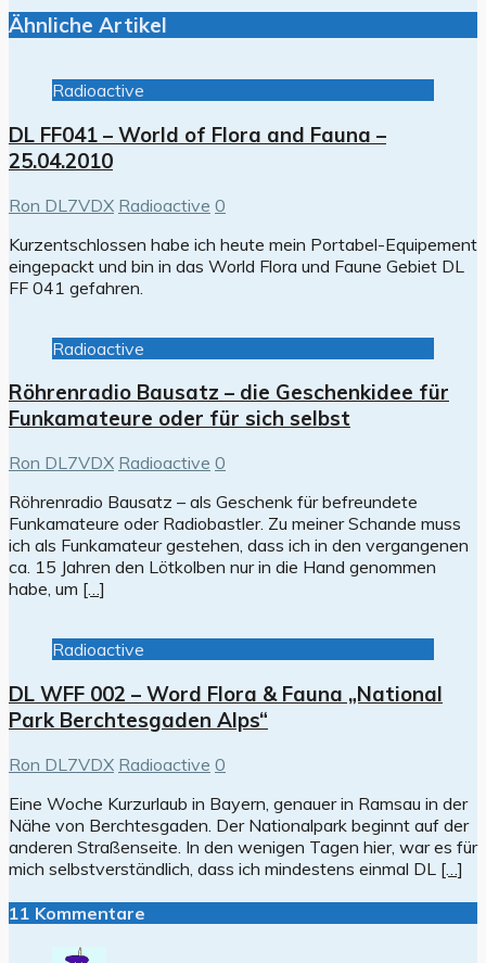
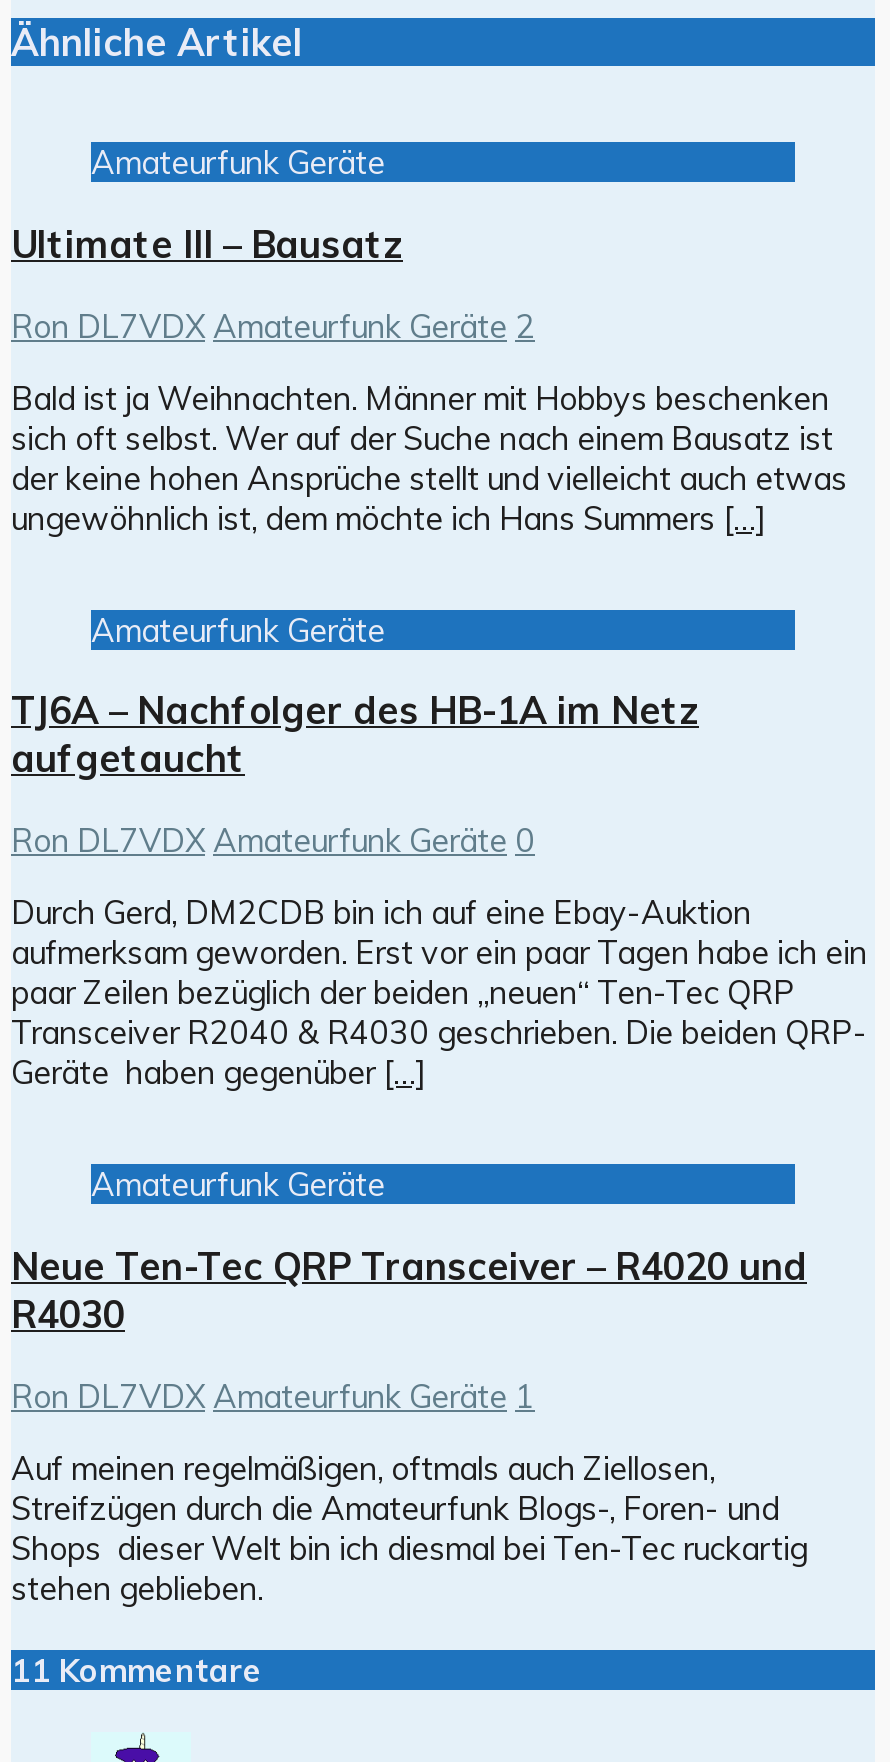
- Radioactive
+ Amateurfunk Geräte

- DL FF041 – World of Flora and Fauna –
- 25.04.2010
+ Ultimate III – Bausatz

- Ron DL7VDX Radioactive 0
+ Ron DL7VDX Amateurfunk Geräte 2

- Kurzentschlossen habe ich heute mein Portabel-Equipement
- eingepackt und bin in das World Flora und Faune Gebiet DL
- FF 041 gefahren.
+ Bald ist ja Weihnachten. Männer mit Hobbys beschenken
+ sich oft selbst. Wer auf der Suche nach einem Bausatz ist
+ der keine hohen Ansprüche stellt und vielleicht auch etwas
+ ungewöhnlich ist, dem möchte ich Hans Summers […]

- Radioactive
+ Amateurfunk Geräte

- Röhrenradio Bausatz – die Geschenkidee für
- Funkamateure oder für sich selbst
+ TJ6A – Nachfolger des HB-1A im Netz
+ aufgetaucht

- Ron DL7VDX Radioactive 0
+ Ron DL7VDX Amateurfunk Geräte 0

- Röhrenradio Bausatz – als Geschenk für befreundete
- Funkamateure oder Radiobastler. Zu meiner Schande muss
- ich als Funkamateur gestehen, dass ich in den vergangenen
- ca. 15 Jahren den Lötkolben nur in die Hand genommen
- habe, um […]
+ Durch Gerd, DM2CDB bin ich auf eine Ebay-Auktion
+ aufmerksam geworden. Erst vor ein paar Tagen habe ich ein
+ paar Zeilen bezüglich der beiden „neuen“ Ten-Tec QRP
+ Transceiver R2040 & R4030 geschrieben. Die beiden QRP-
+ Geräte haben gegenüber […]

- Radioactive
+ Amateurfunk Geräte

- DL WFF 002 – Word Flora & Fauna „National
- Park Berchtesgaden Alps“
+ Neue Ten-Tec QRP Transceiver – R4020 und
+ R4030

- Ron DL7VDX Radioactive 0
+ Ron DL7VDX Amateurfunk Geräte 1

- Eine Woche Kurzurlaub in Bayern, genauer in Ramsau in der
- Nähe von Berchtesgaden. Der Nationalpark beginnt auf der
- anderen Straßenseite. In den wenigen Tagen hier, war es für
- mich selbstverständlich, dass ich mindestens einmal DL […]
+ Auf meinen regelmäßigen, oftmals auch Ziellosen,
+ Streifzügen durch die Amateurfunk Blogs-, Foren- und
+ Shops dieser Welt bin ich diesmal bei Ten-Tec ruckartig
+ stehen geblieben.
